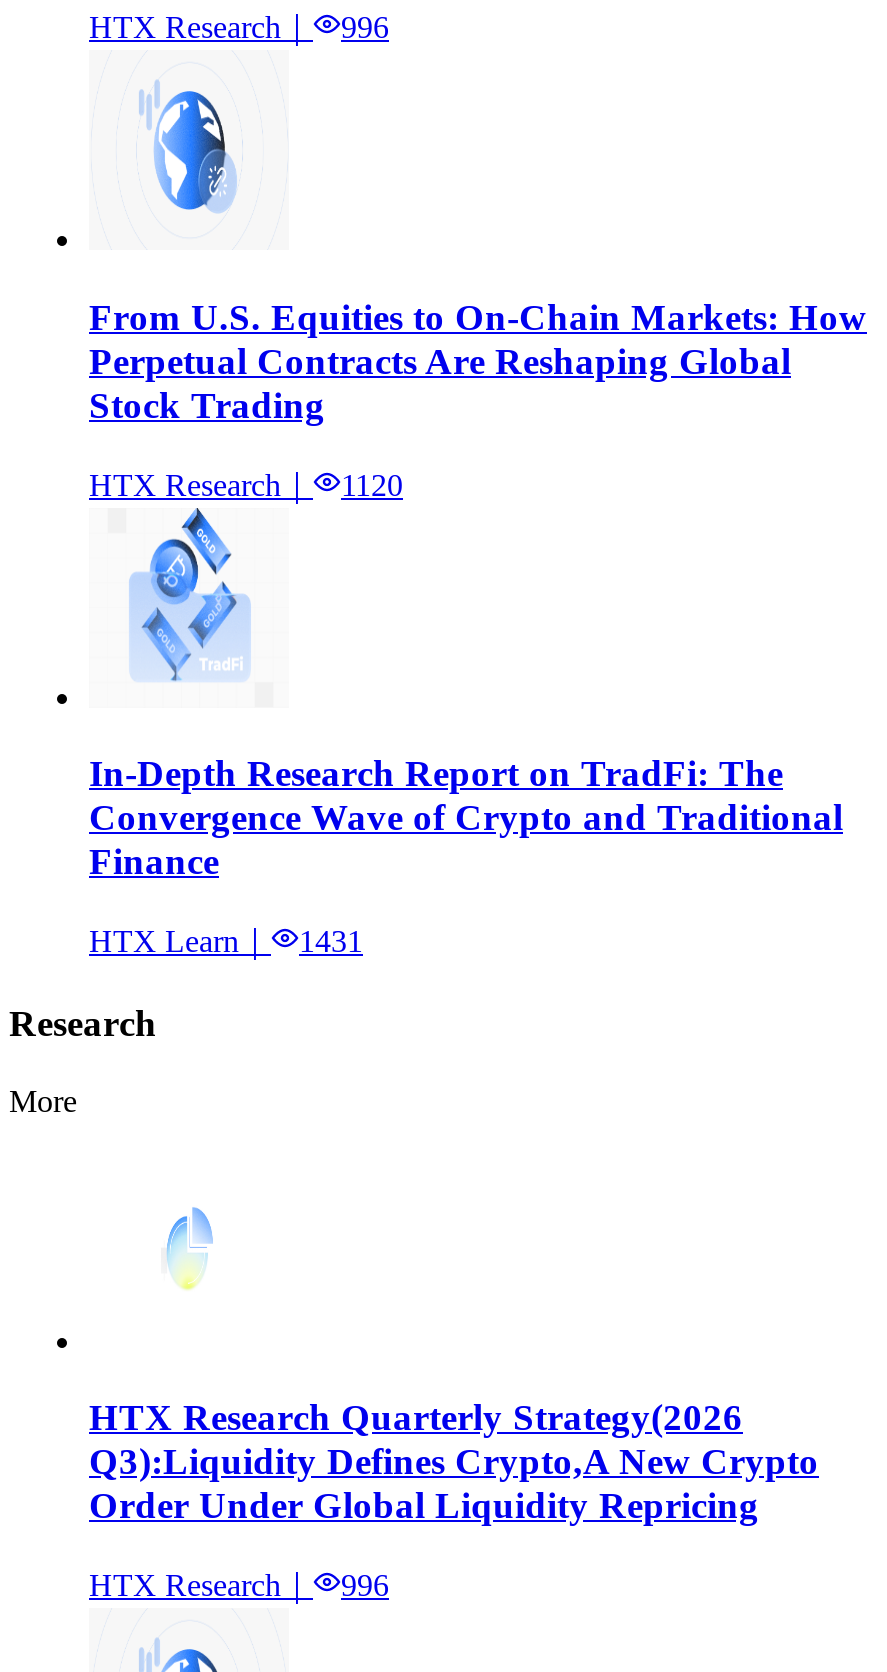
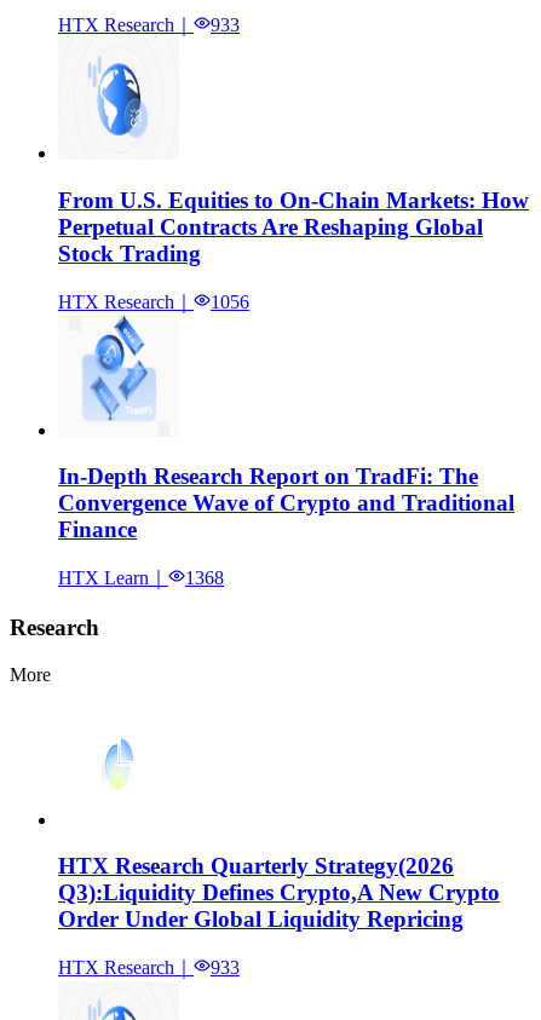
- HTX Research｜ 996
+ HTX Research｜ 933

- HTX Research｜ 1120
+ HTX Research｜ 1056

- HTX Learn｜ 1431
+ HTX Learn｜ 1368

- HTX Research｜ 996
+ HTX Research｜ 933
